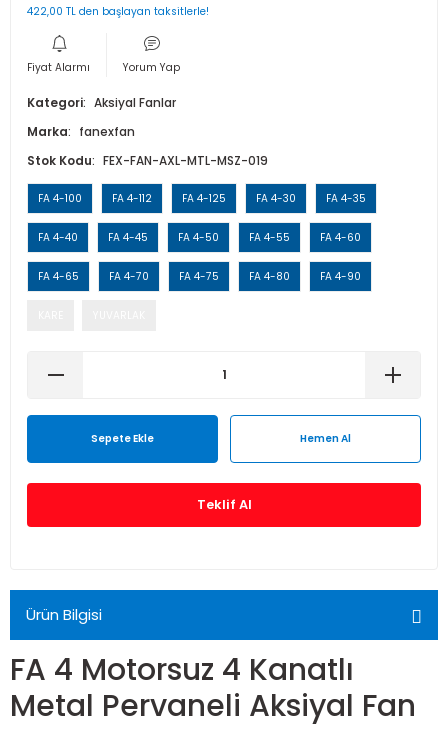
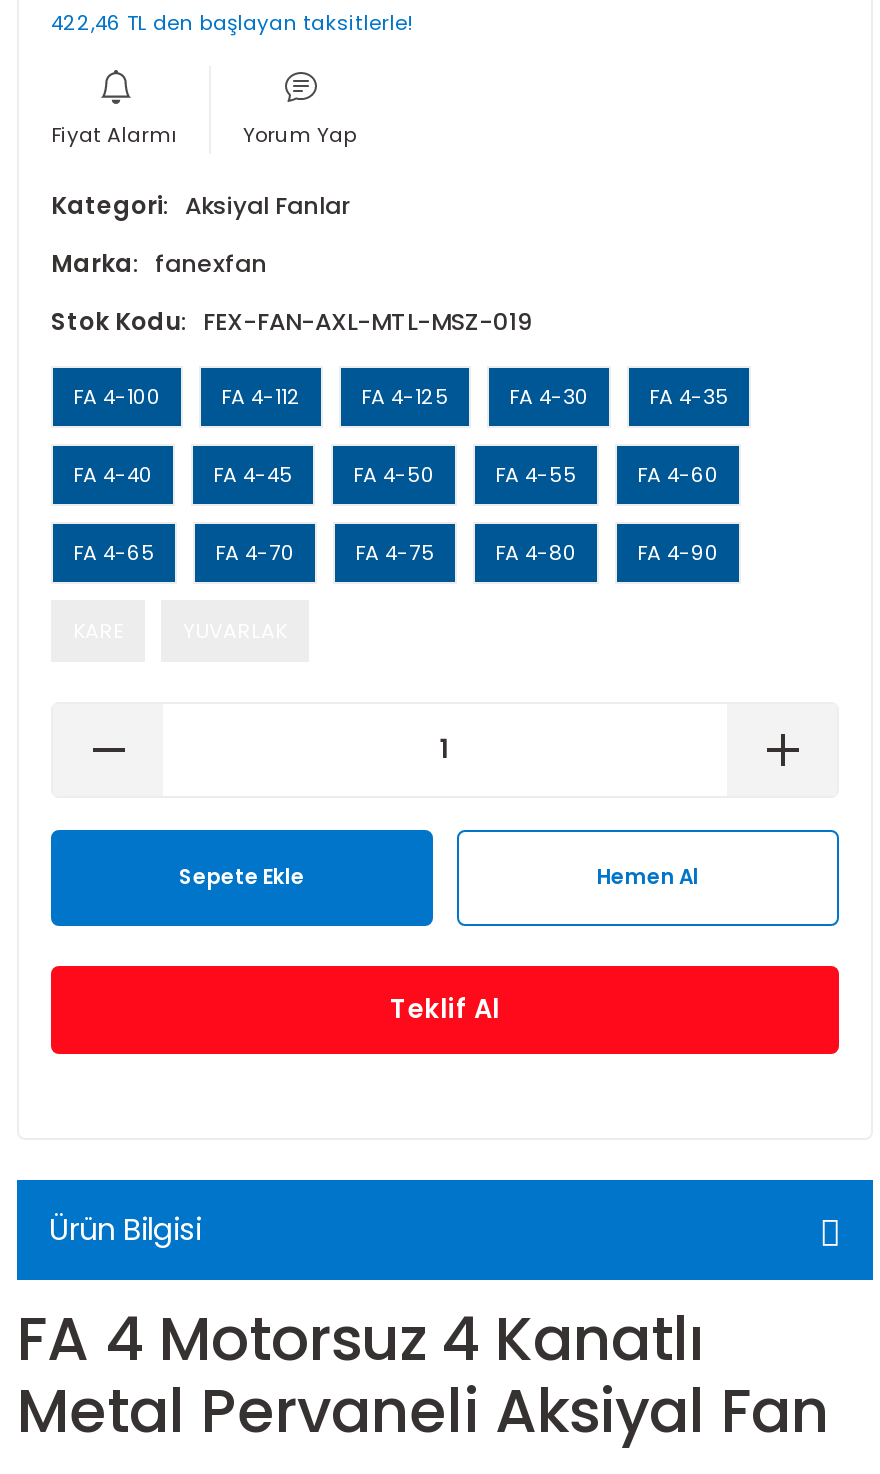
- 422,00 TL den başlayan taksitlerle!
+ 422,46 TL den başlayan taksitlerle!
